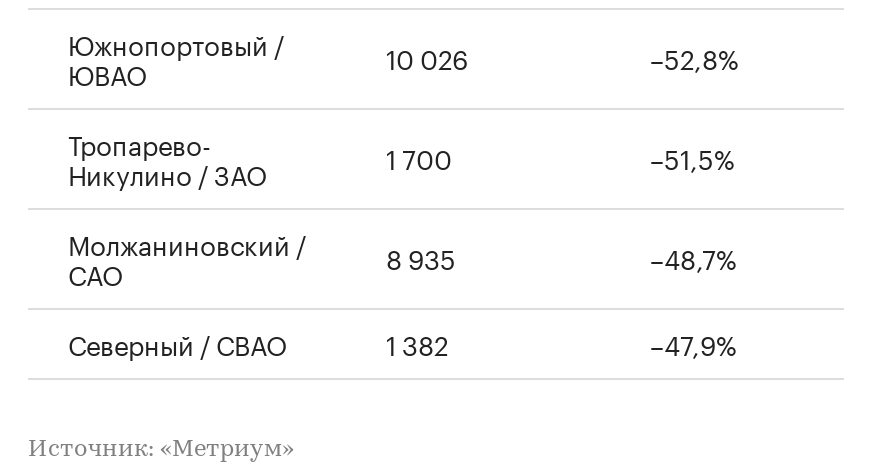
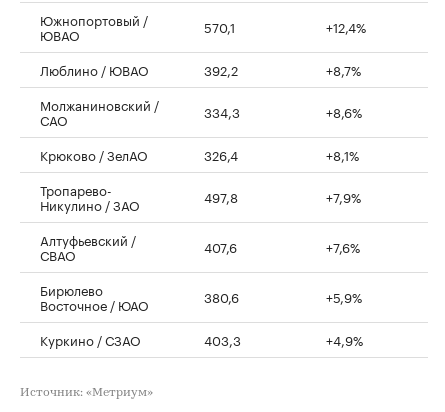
- 10 026
- –52,8%
+ 570,1
+ +12,4%

moved down: Тропарево- | Никулино / ЗАО

- 1 700
- –51,5%
+ Люблино / ЮВАО
+ 392,2
+ +8,7%

- 8 935
- –48,7%
- Северный / СВАО
- 1 382
- –47,9%
+ 334,3
+ +8,6%
+ Крюково / ЗелАО
+ 326,4
+ +8,1%
+ 497,8
+ +7,9%
+ Алтуфьевский /
+ СВАО
+ 407,6
+ +7,6%
+ Бирюлево
+ Восточное / ЮАО
+ 380,6
+ +5,9%
+ Куркино / СЗАО
+ 403,3
+ +4,9%
